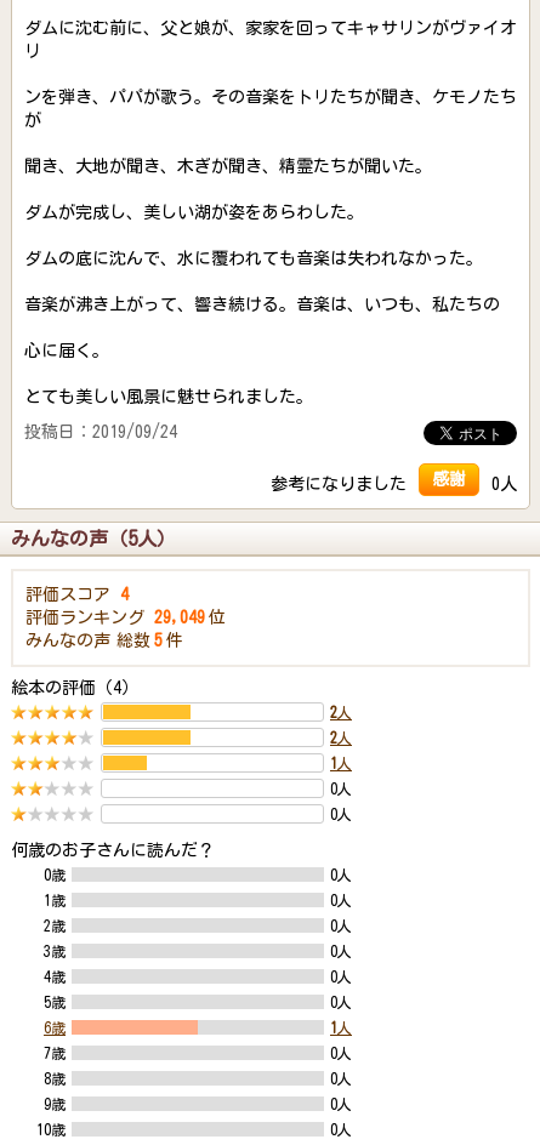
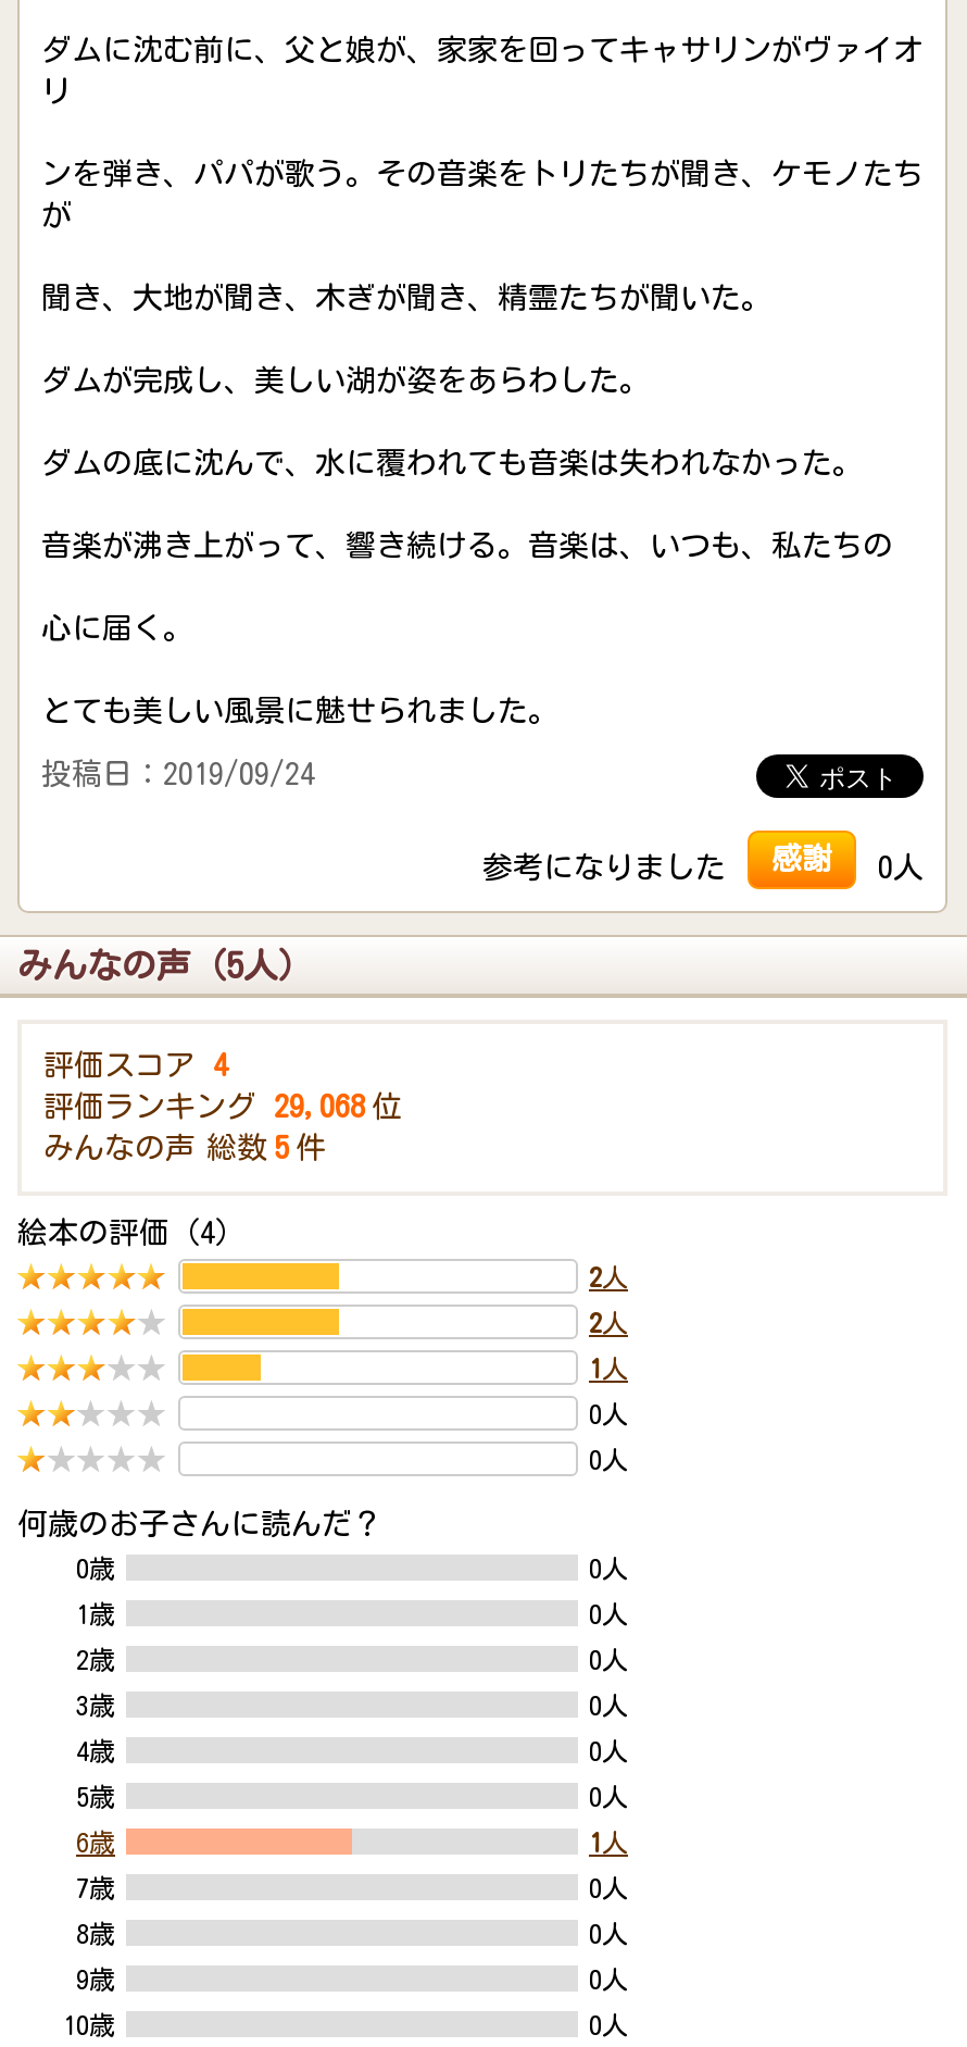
- 評価ランキング 29,049 位
+ 評価ランキング 29,068 位
